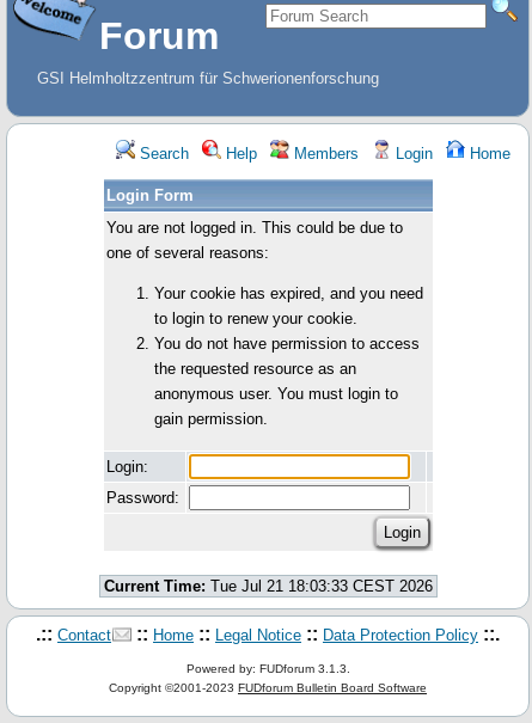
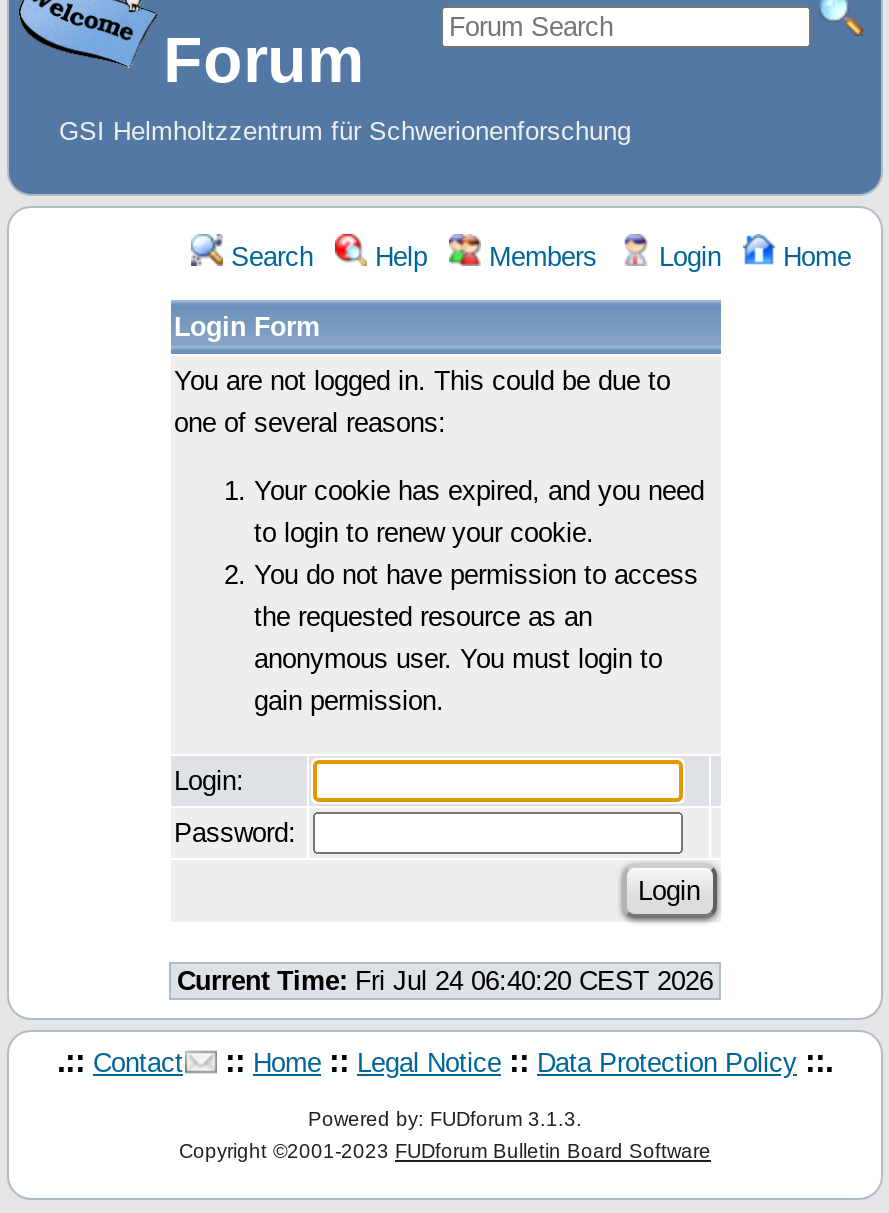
- Current Time: Tue Jul 21 18:03:33 CEST 2026
+ Current Time: Fri Jul 24 06:40:20 CEST 2026
